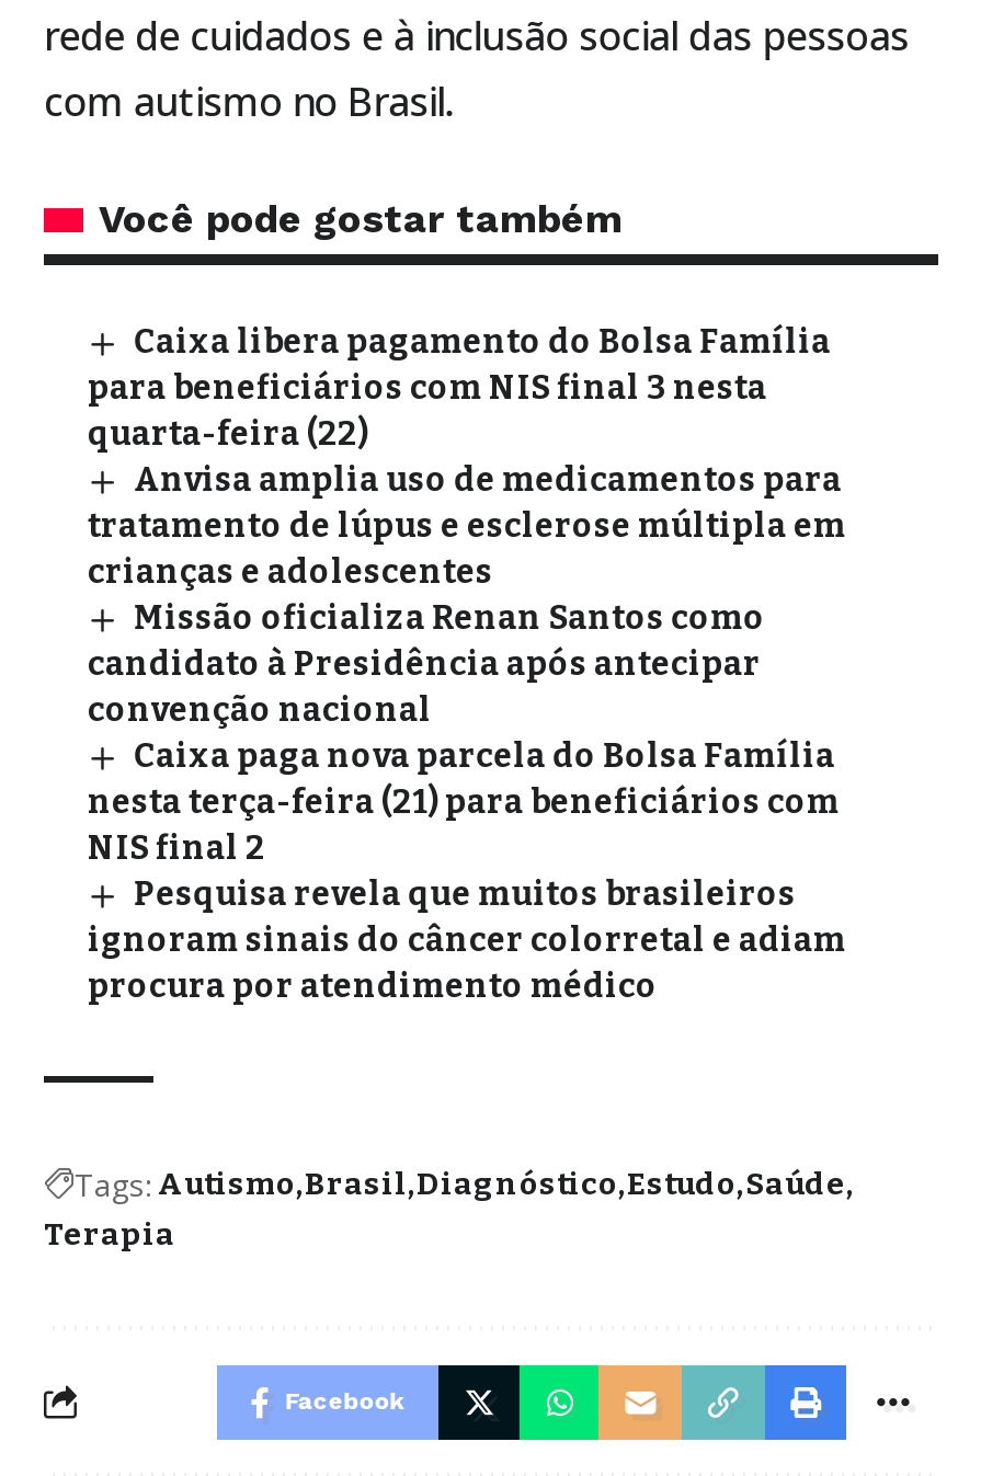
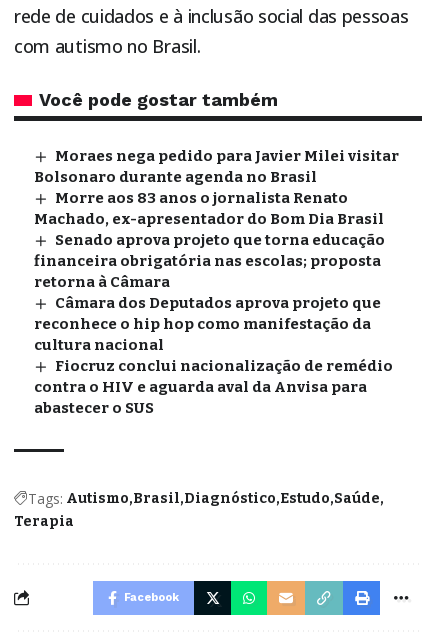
- Caixa libera pagamento do Bolsa Família
- para beneficiários com NIS final 3 nesta
- quarta-feira (22)
- Anvisa amplia uso de medicamentos para
- tratamento de lúpus e esclerose múltipla em
- crianças e adolescentes
- Missão oficializa Renan Santos como
- candidato à Presidência após antecipar
- convenção nacional
- Caixa paga nova parcela do Bolsa Família
- nesta terça-feira (21) para beneficiários com
- NIS final 2
- Pesquisa revela que muitos brasileiros
- ignoram sinais do câncer colorretal e adiam
- procura por atendimento médico
+ Moraes nega pedido para Javier Milei visitar
+ Bolsonaro durante agenda no Brasil
+ Morre aos 83 anos o jornalista Renato
+ Machado, ex-apresentador do Bom Dia Brasil
+ Senado aprova projeto que torna educação
+ financeira obrigatória nas escolas; proposta
+ retorna à Câmara
+ Câmara dos Deputados aprova projeto que
+ reconhece o hip hop como manifestação da
+ cultura nacional
+ Fiocruz conclui nacionalização de remédio
+ contra o HIV e aguarda aval da Anvisa para
+ abastecer o SUS
